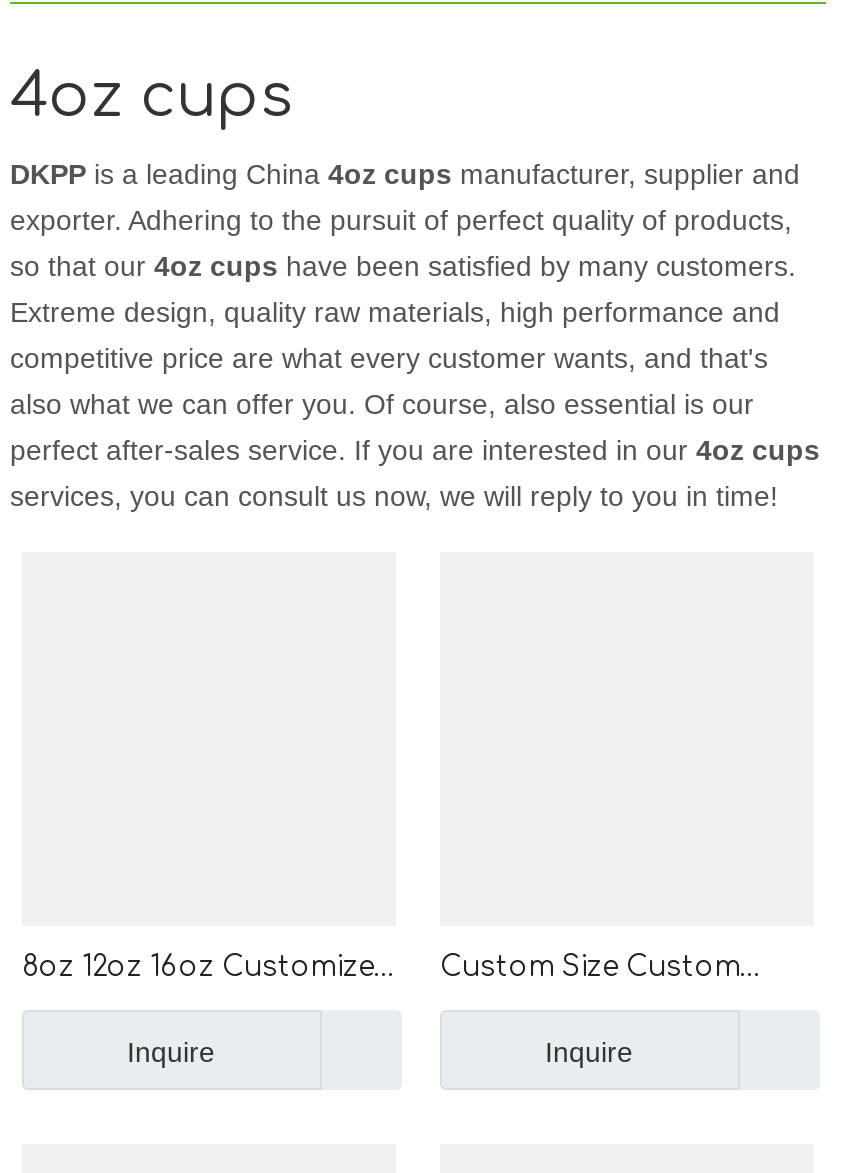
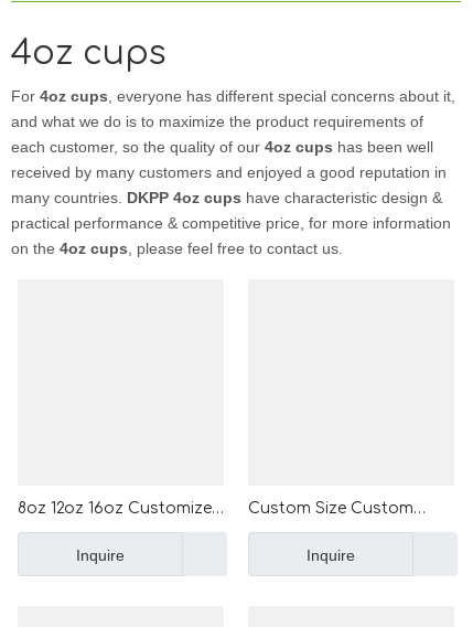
- DKPP is a leading China 4oz cups manufacturer, supplier and
- exporter. Adhering to the pursuit of perfect quality of products,
- so that our 4oz cups have been satisfied by many customers.
- Extreme design, quality raw materials, high performance and
- competitive price are what every customer wants, and that's
- also what we can offer you. Of course, also essential is our
- perfect after-sales service. If you are interested in our 4oz cups
- services, you can consult us now, we will reply to you in time!
+ For 4oz cups, everyone has different special concerns about it,
+ and what we do is to maximize the product requirements of
+ each customer, so the quality of our 4oz cups has been well
+ received by many customers and enjoyed a good reputation in
+ many countries. DKPP 4oz cups have characteristic design &
+ practical performance & competitive price, for more information
+ on the 4oz cups, please feel free to contact us.
